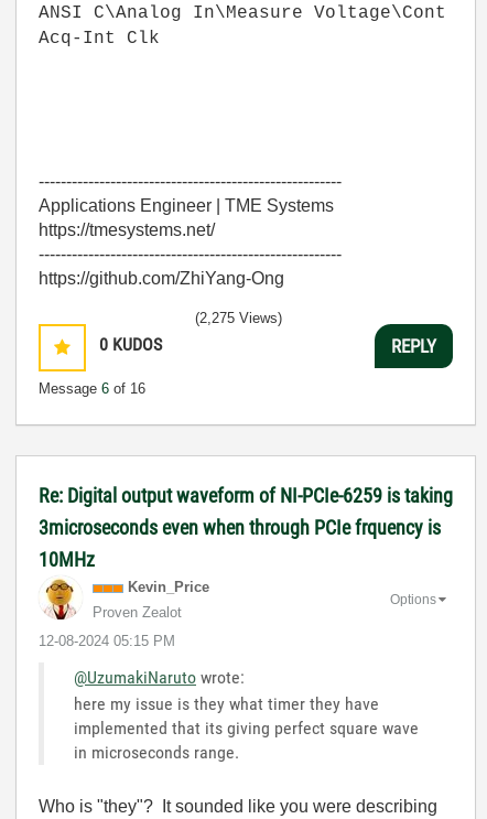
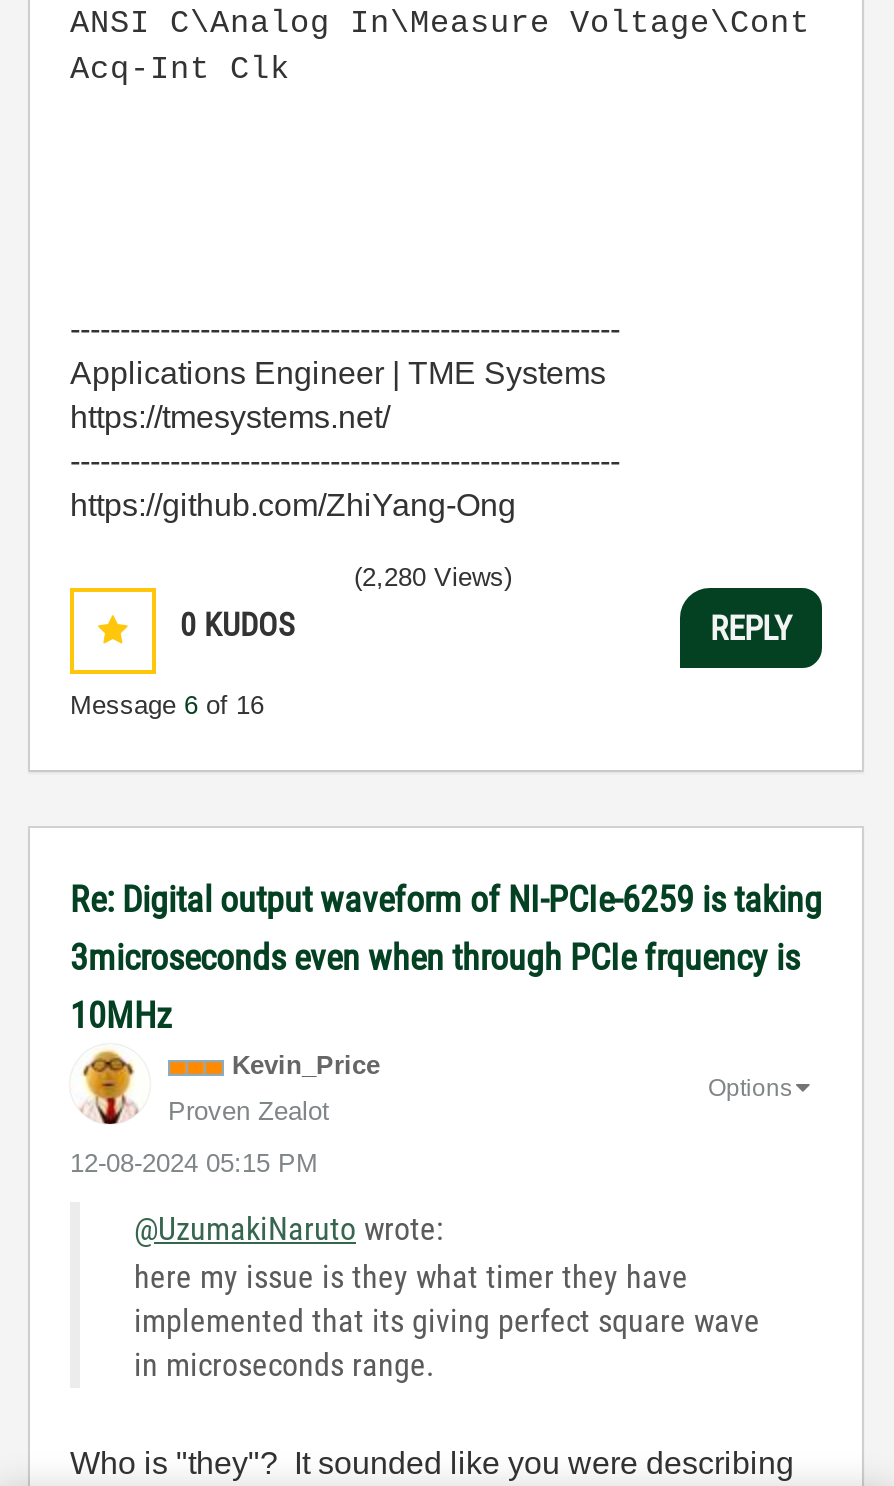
- (2,275 Views)
+ (2,280 Views)
